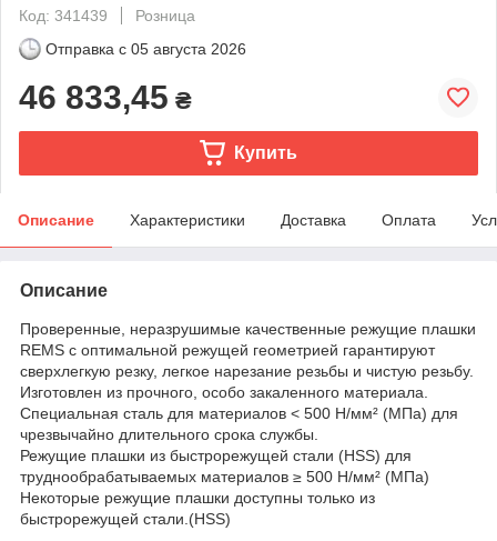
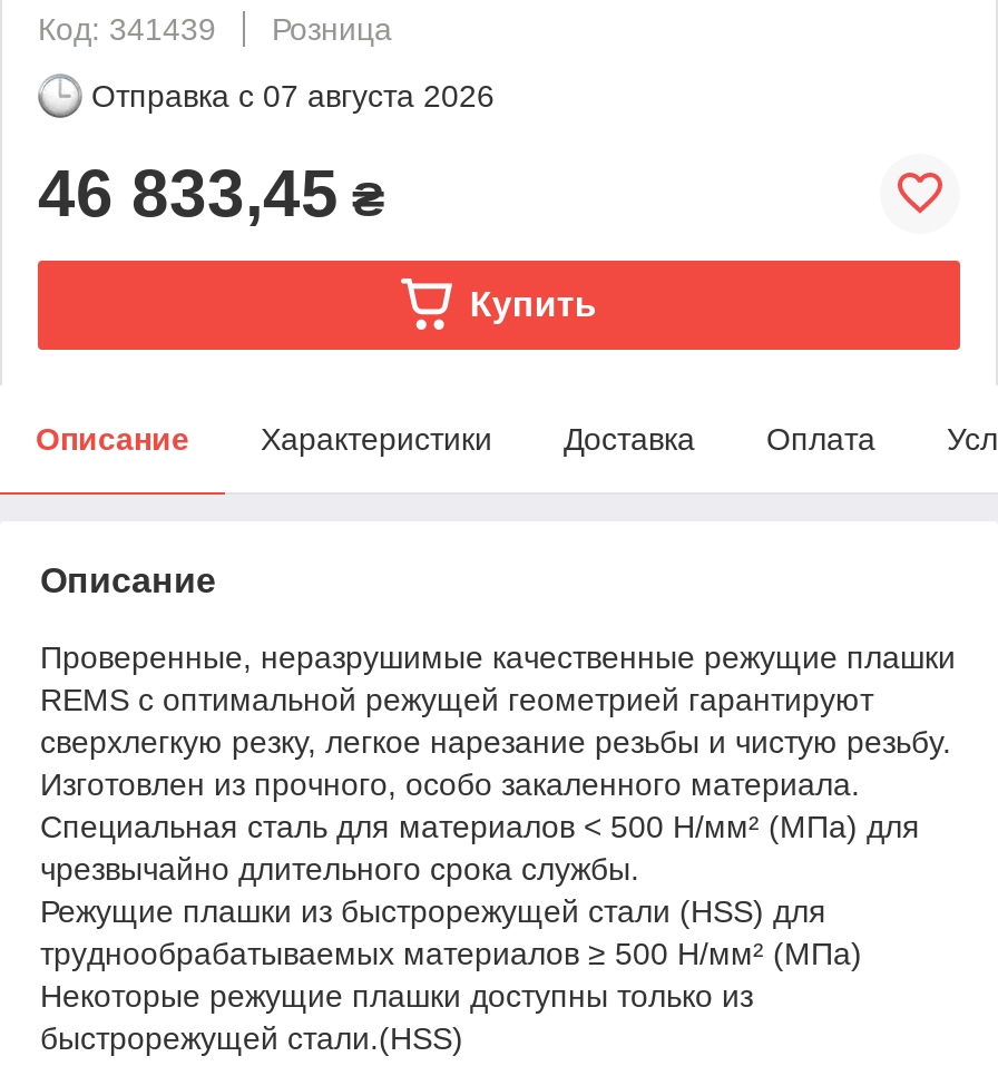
- Отправка с 05 августа 2026
+ Отправка с 07 августа 2026
